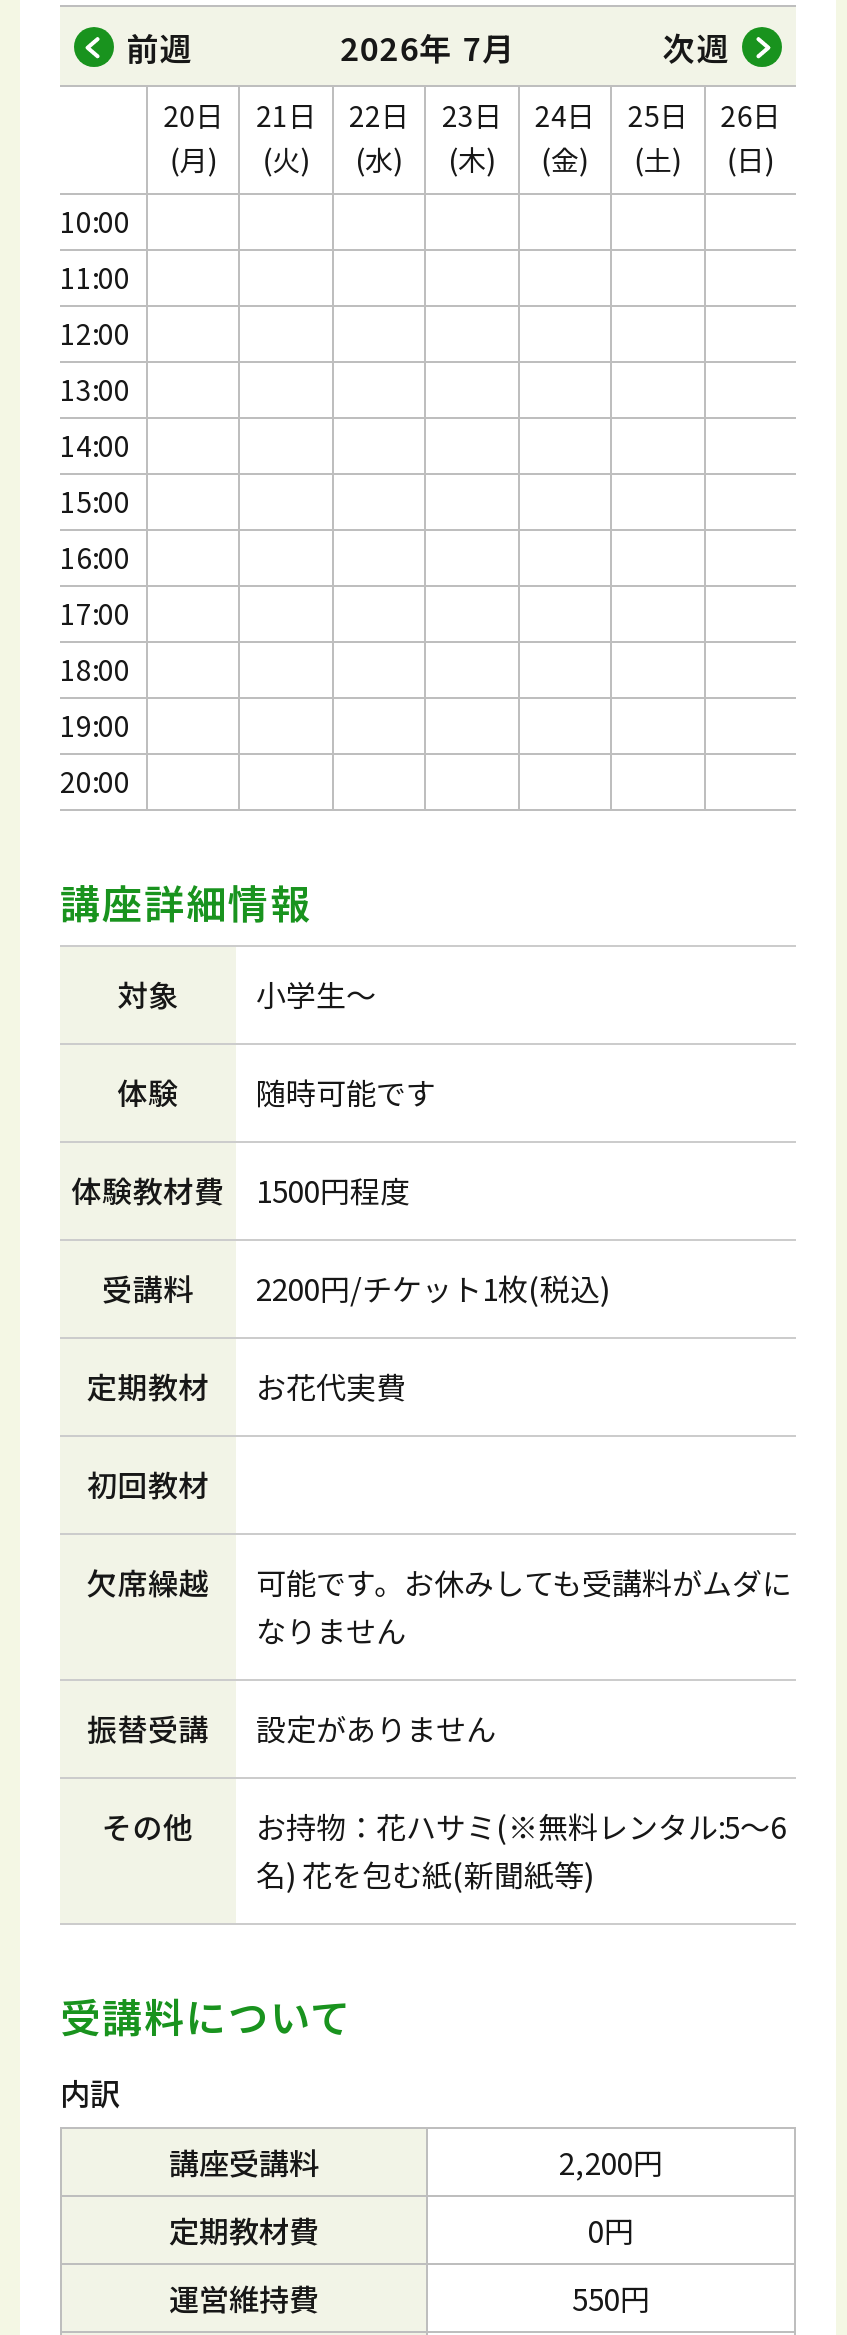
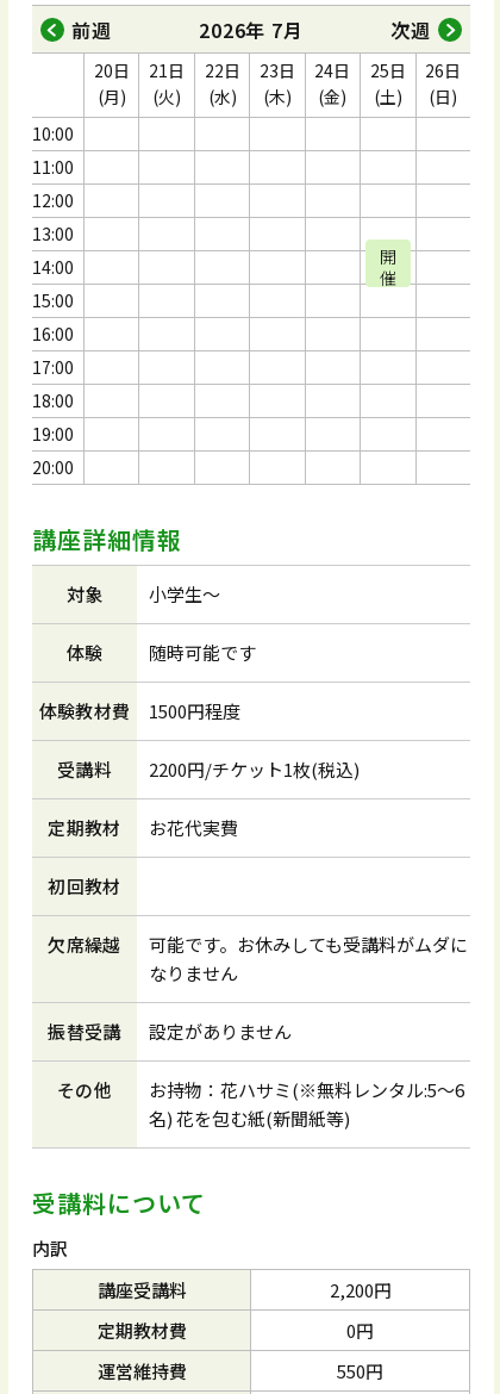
+ 開
+ 催
